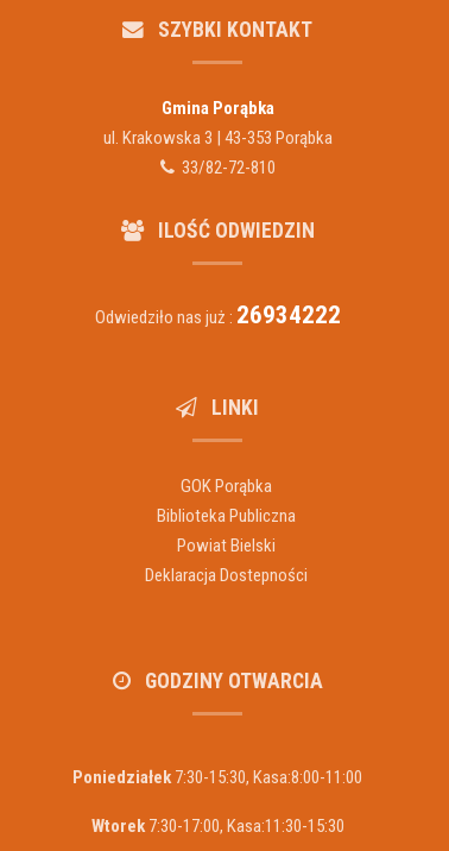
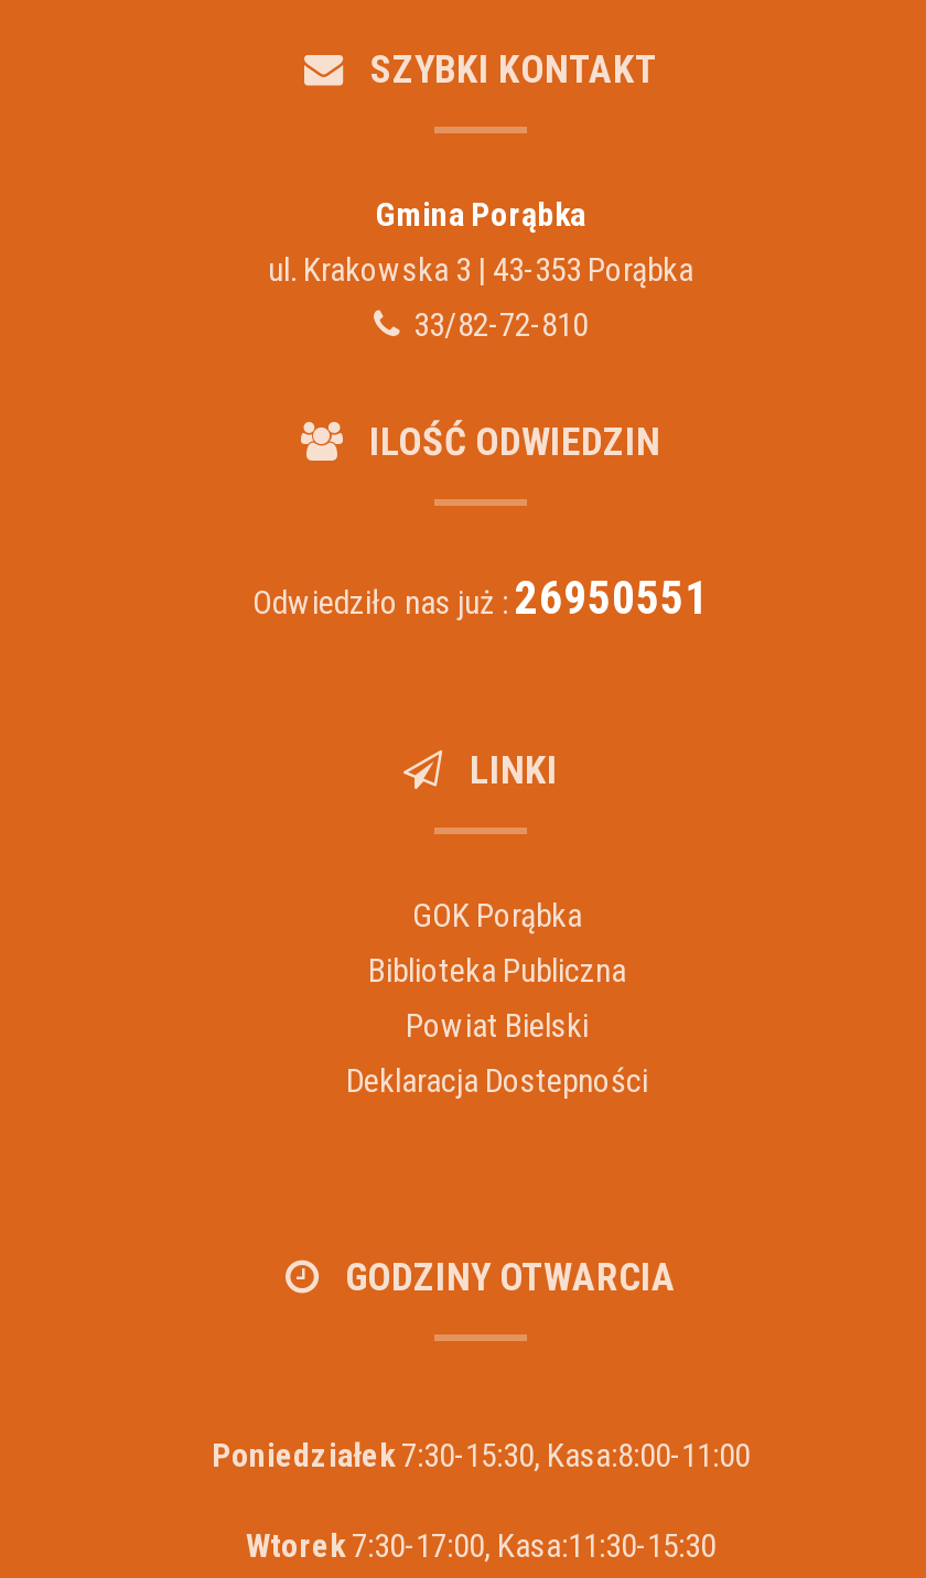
- Odwiedziło nas już : 26934222
+ Odwiedziło nas już : 26950551
